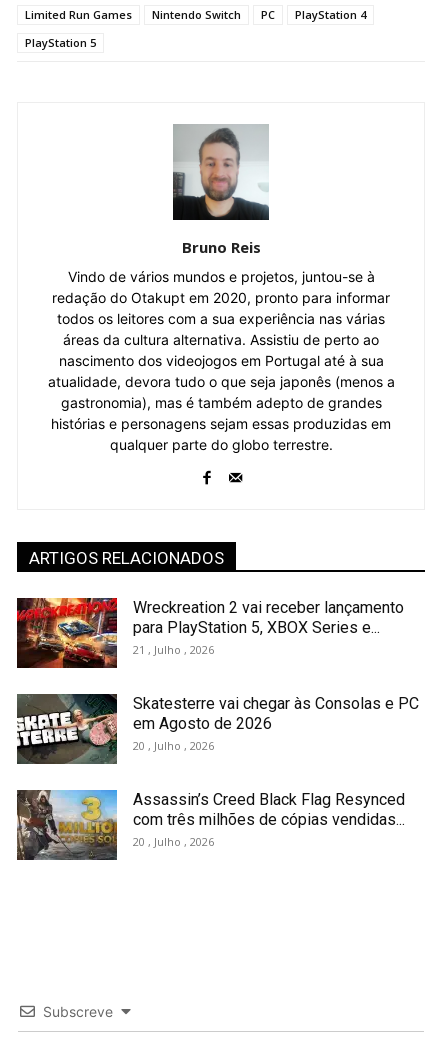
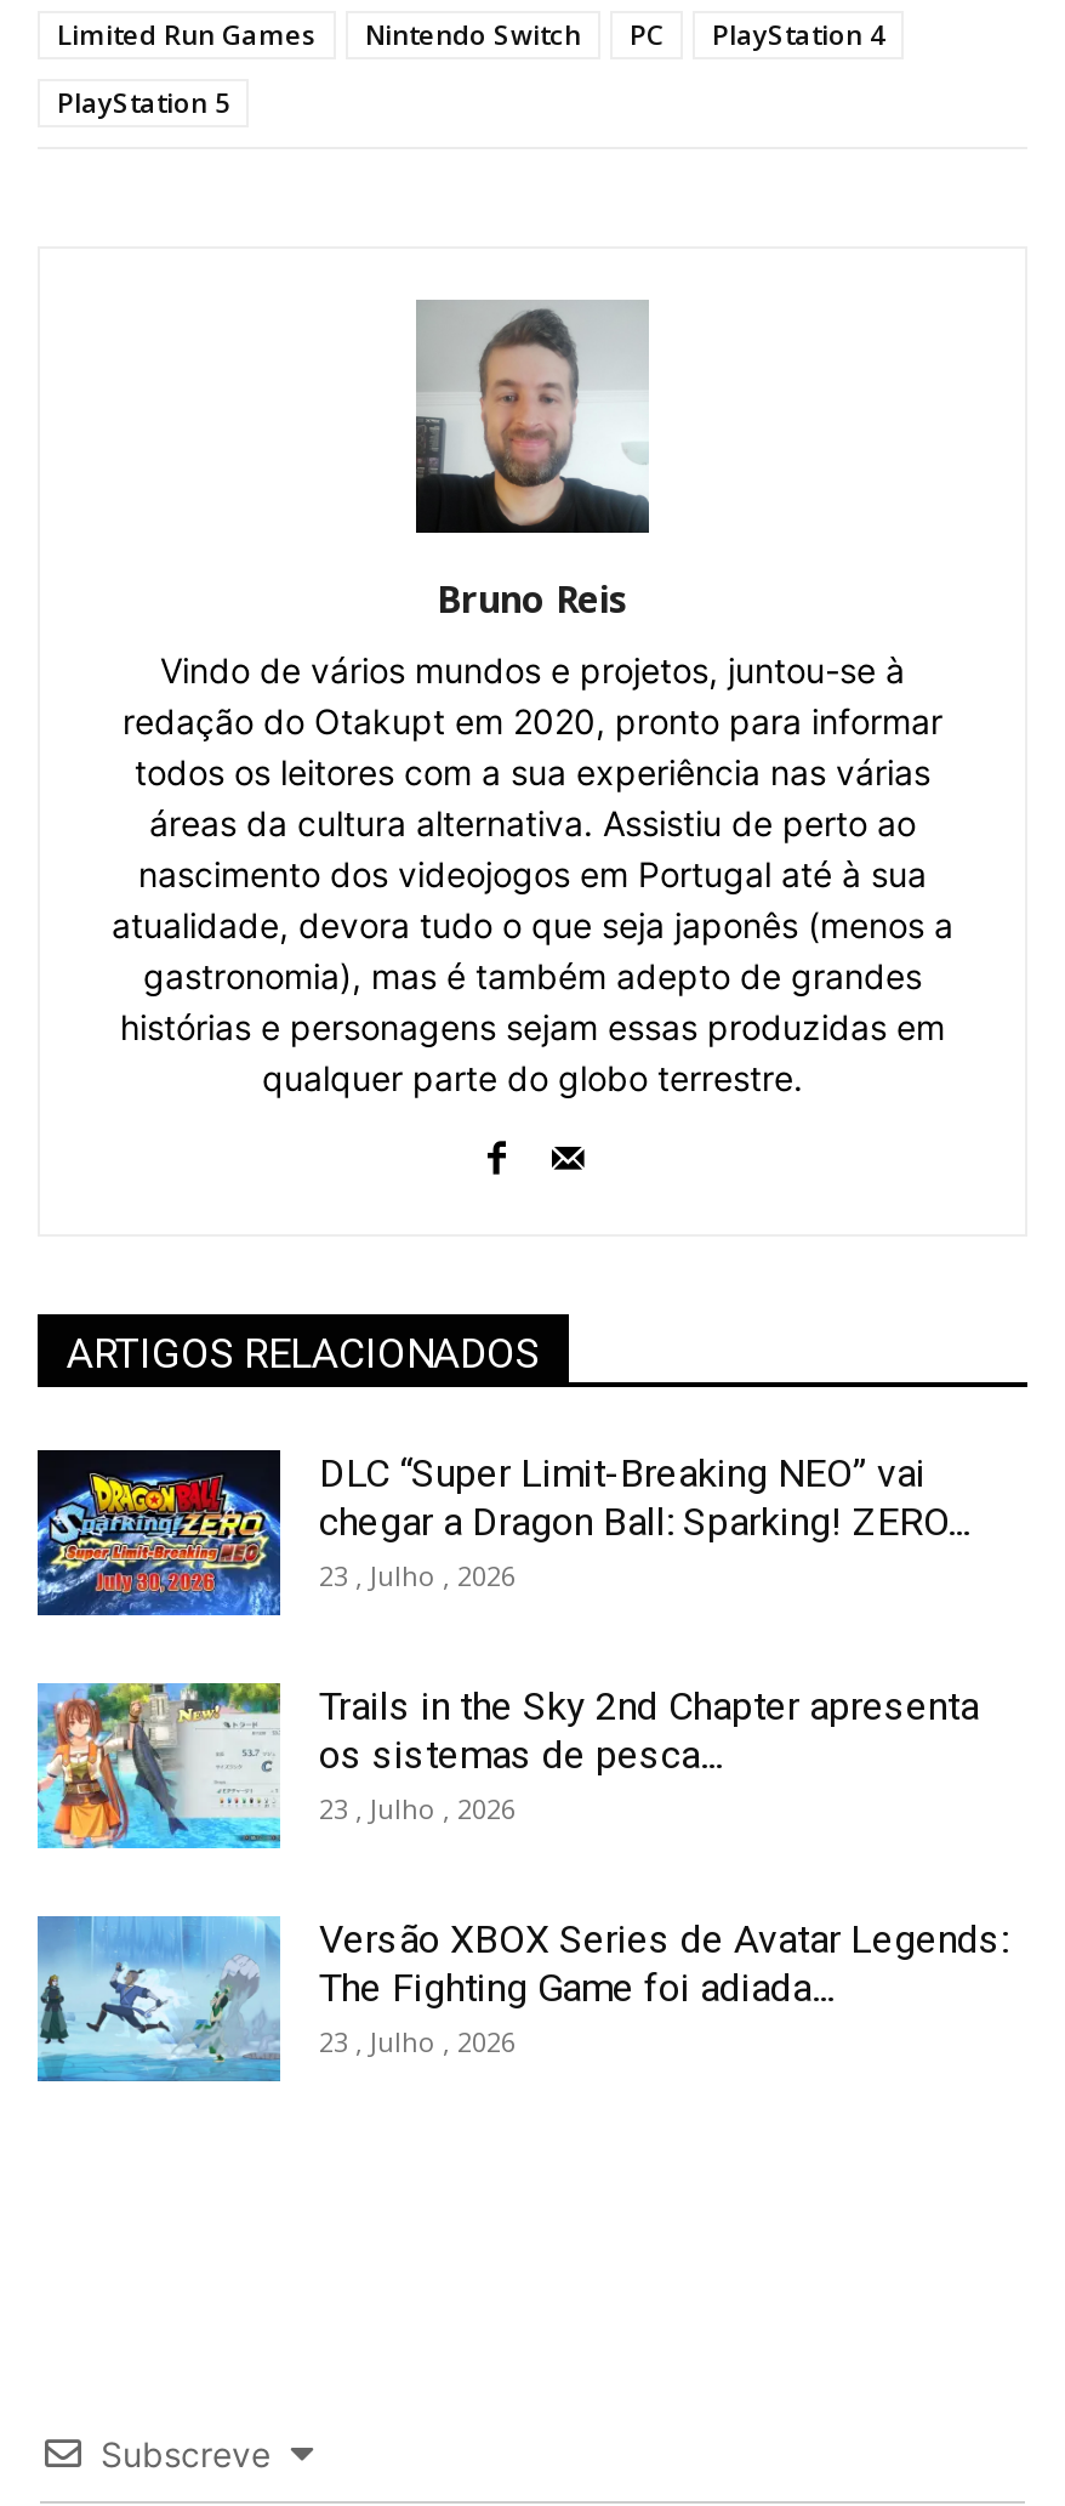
- [image]
- Wreckreation 2 vai receber lançamento
- para PlayStation 5, XBOX Series e...
- 21 , Julho , 2026
+ [image]
+ DLC “Super Limit-Breaking NEO” vai
+ chegar a Dragon Ball: Sparking! ZERO...
+ 23 , Julho , 2026

- [image]
- Skatesterre vai chegar às Consolas e PC
- em Agosto de 2026
- 20 , Julho , 2026
+ [image]
+ Trails in the Sky 2nd Chapter apresenta
+ os sistemas de pesca...
+ 23 , Julho , 2026

- [image]
- Assassin’s Creed Black Flag Resynced
- com três milhões de cópias vendidas...
- 20 , Julho , 2026
+ [image]
+ Versão XBOX Series de Avatar Legends:
+ The Fighting Game foi adiada...
+ 23 , Julho , 2026
